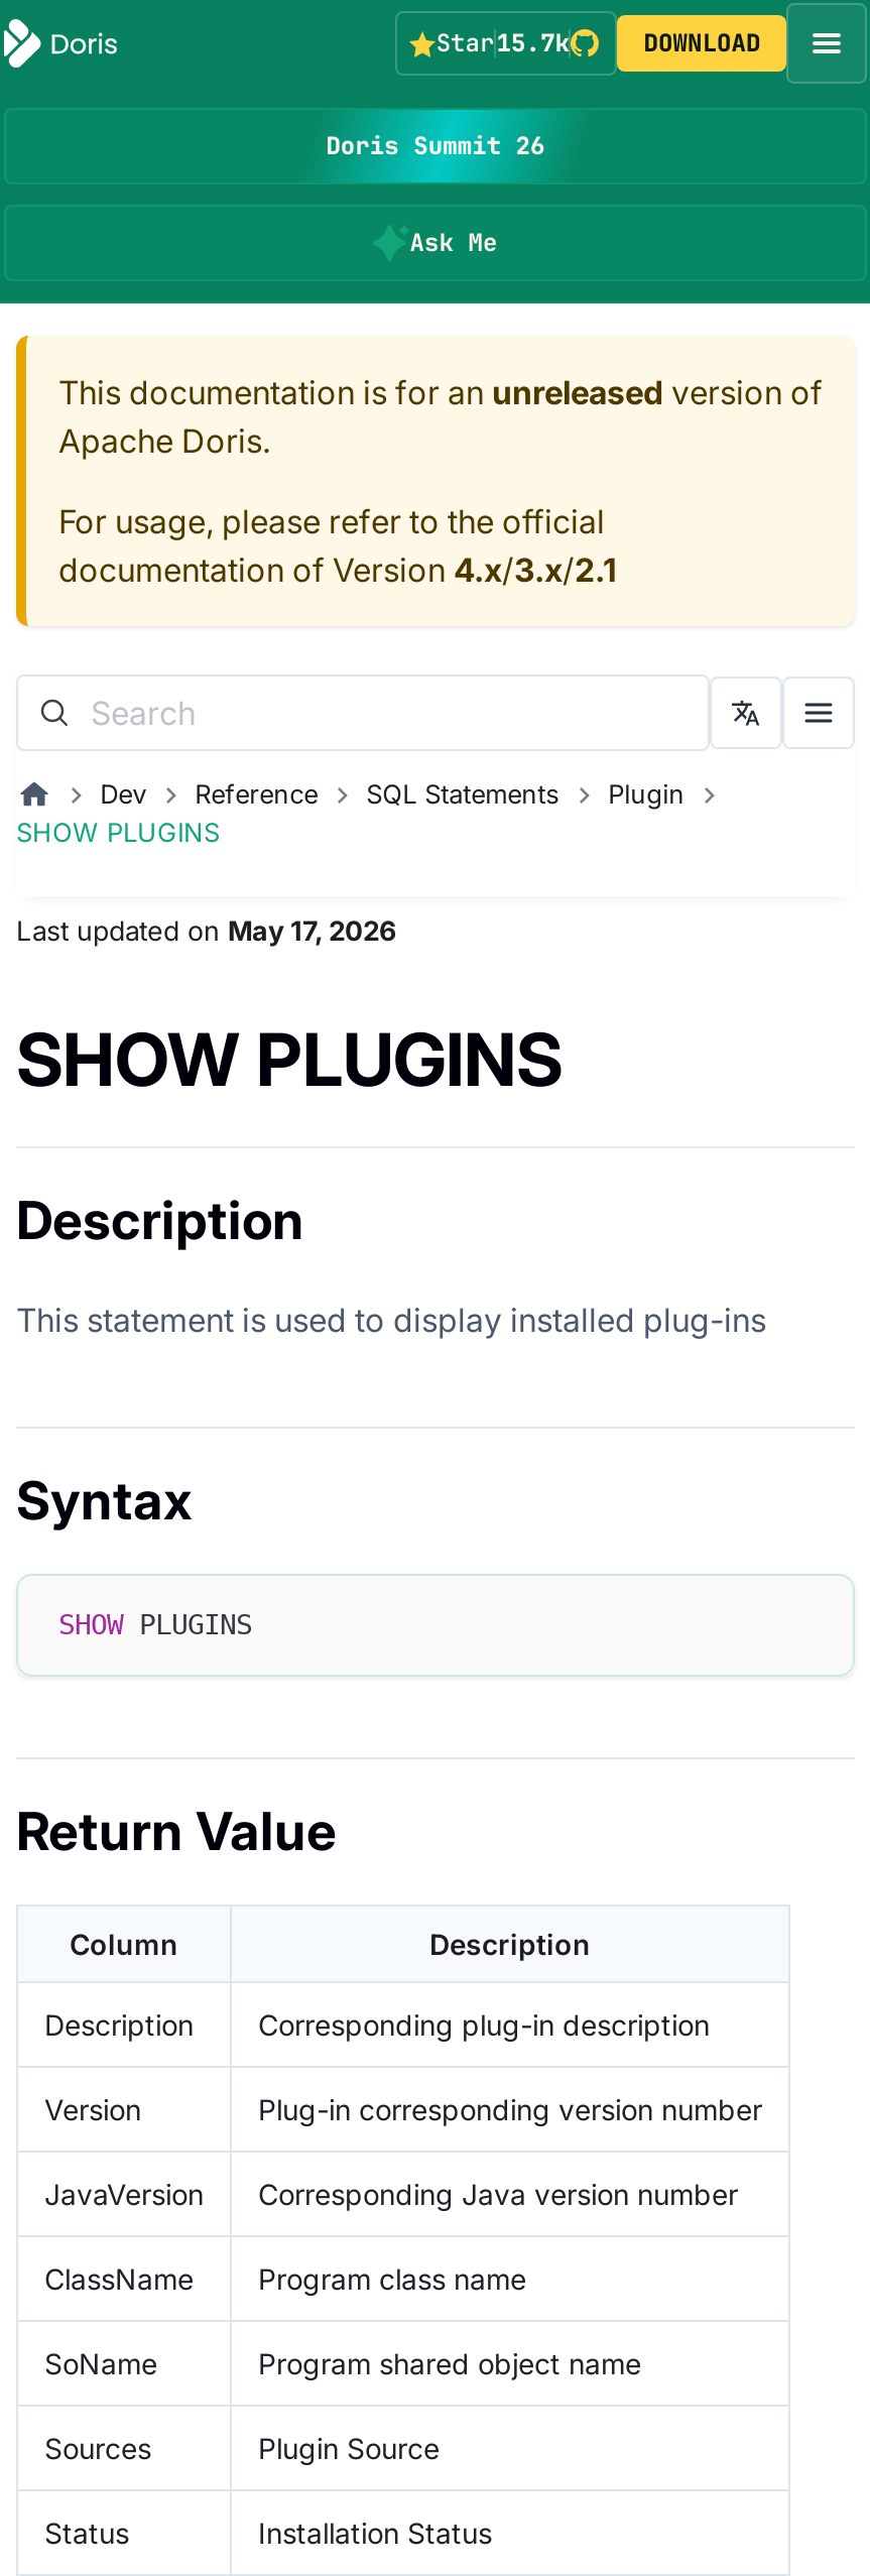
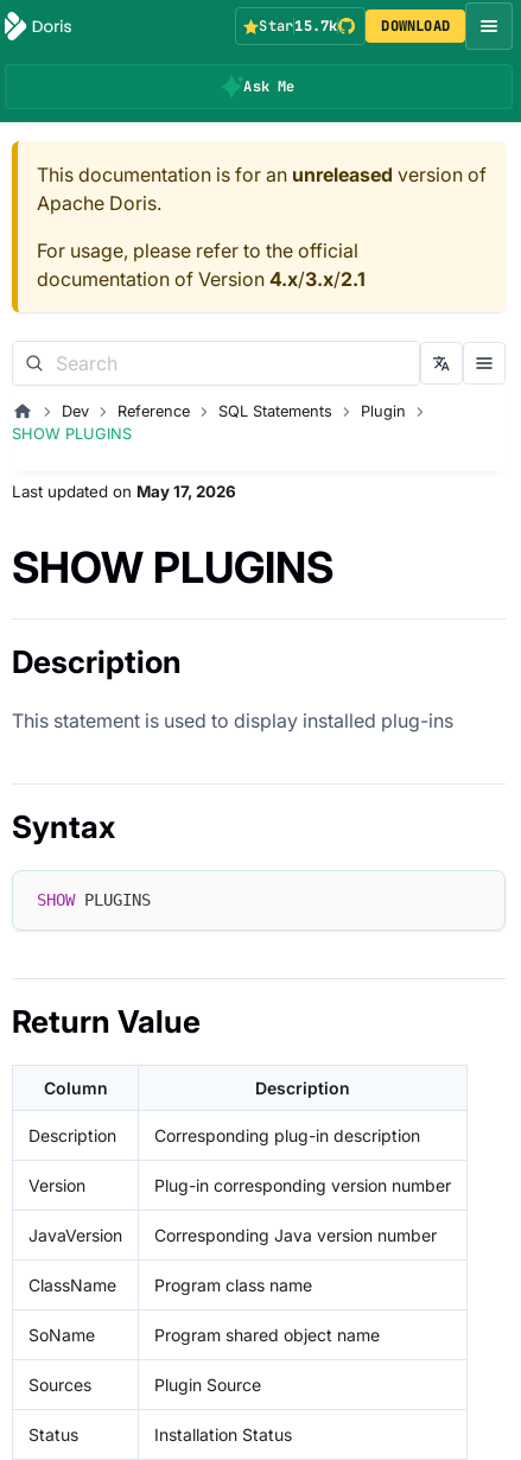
- Doris Summit 26
